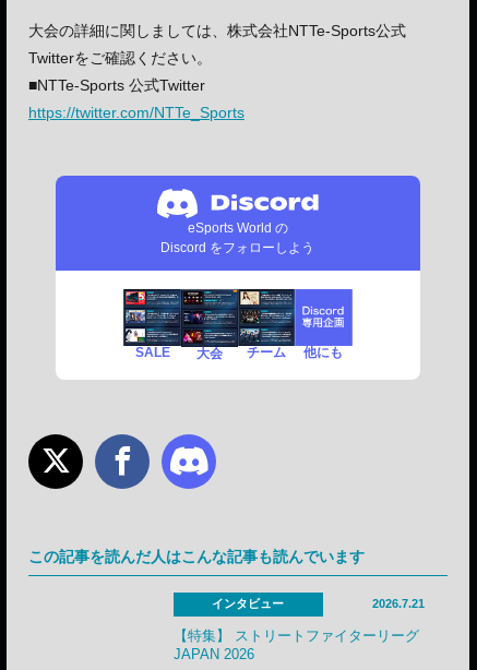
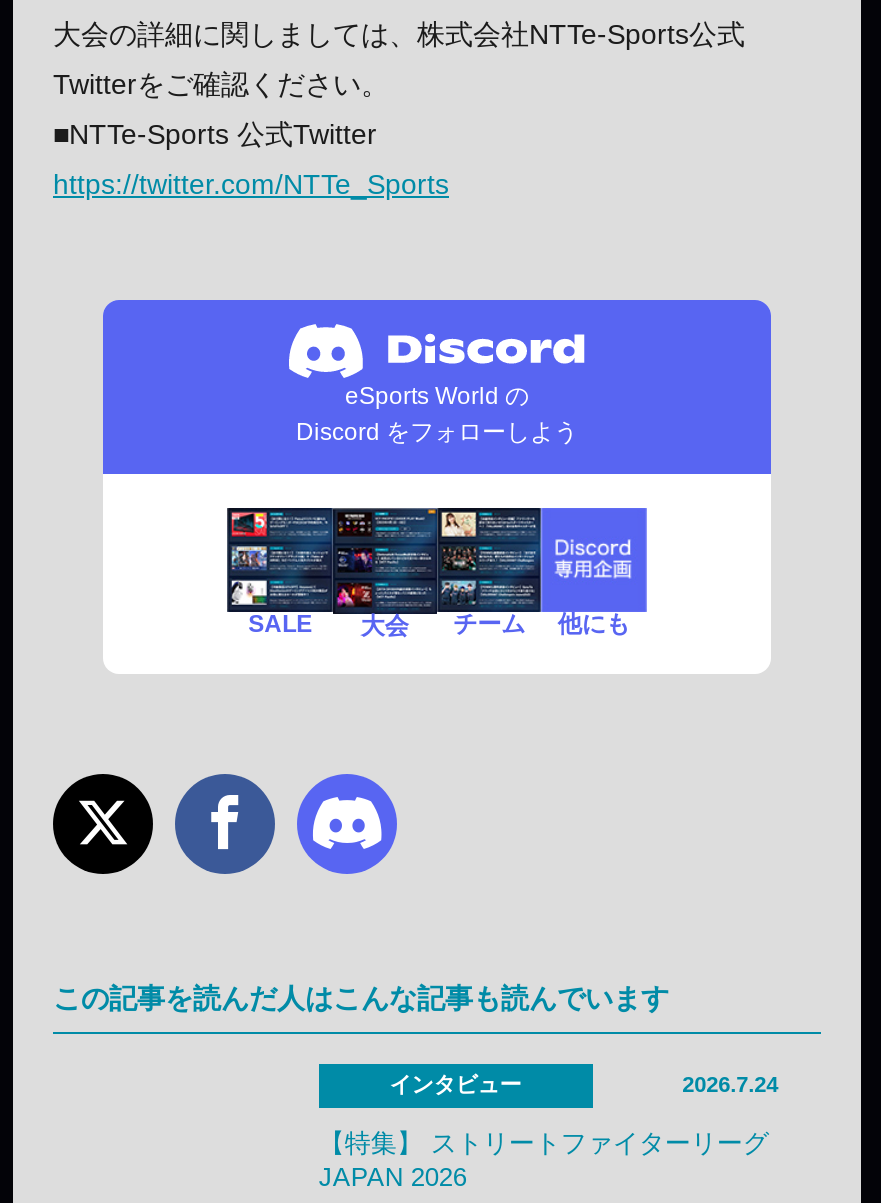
- 2026.7.21
+ 2026.7.24
